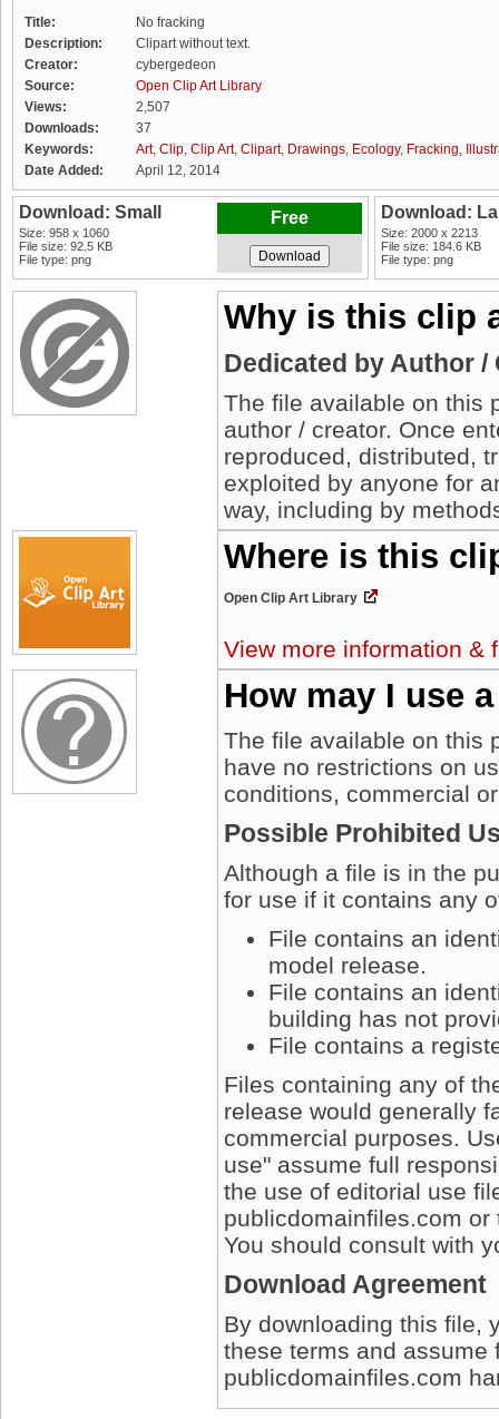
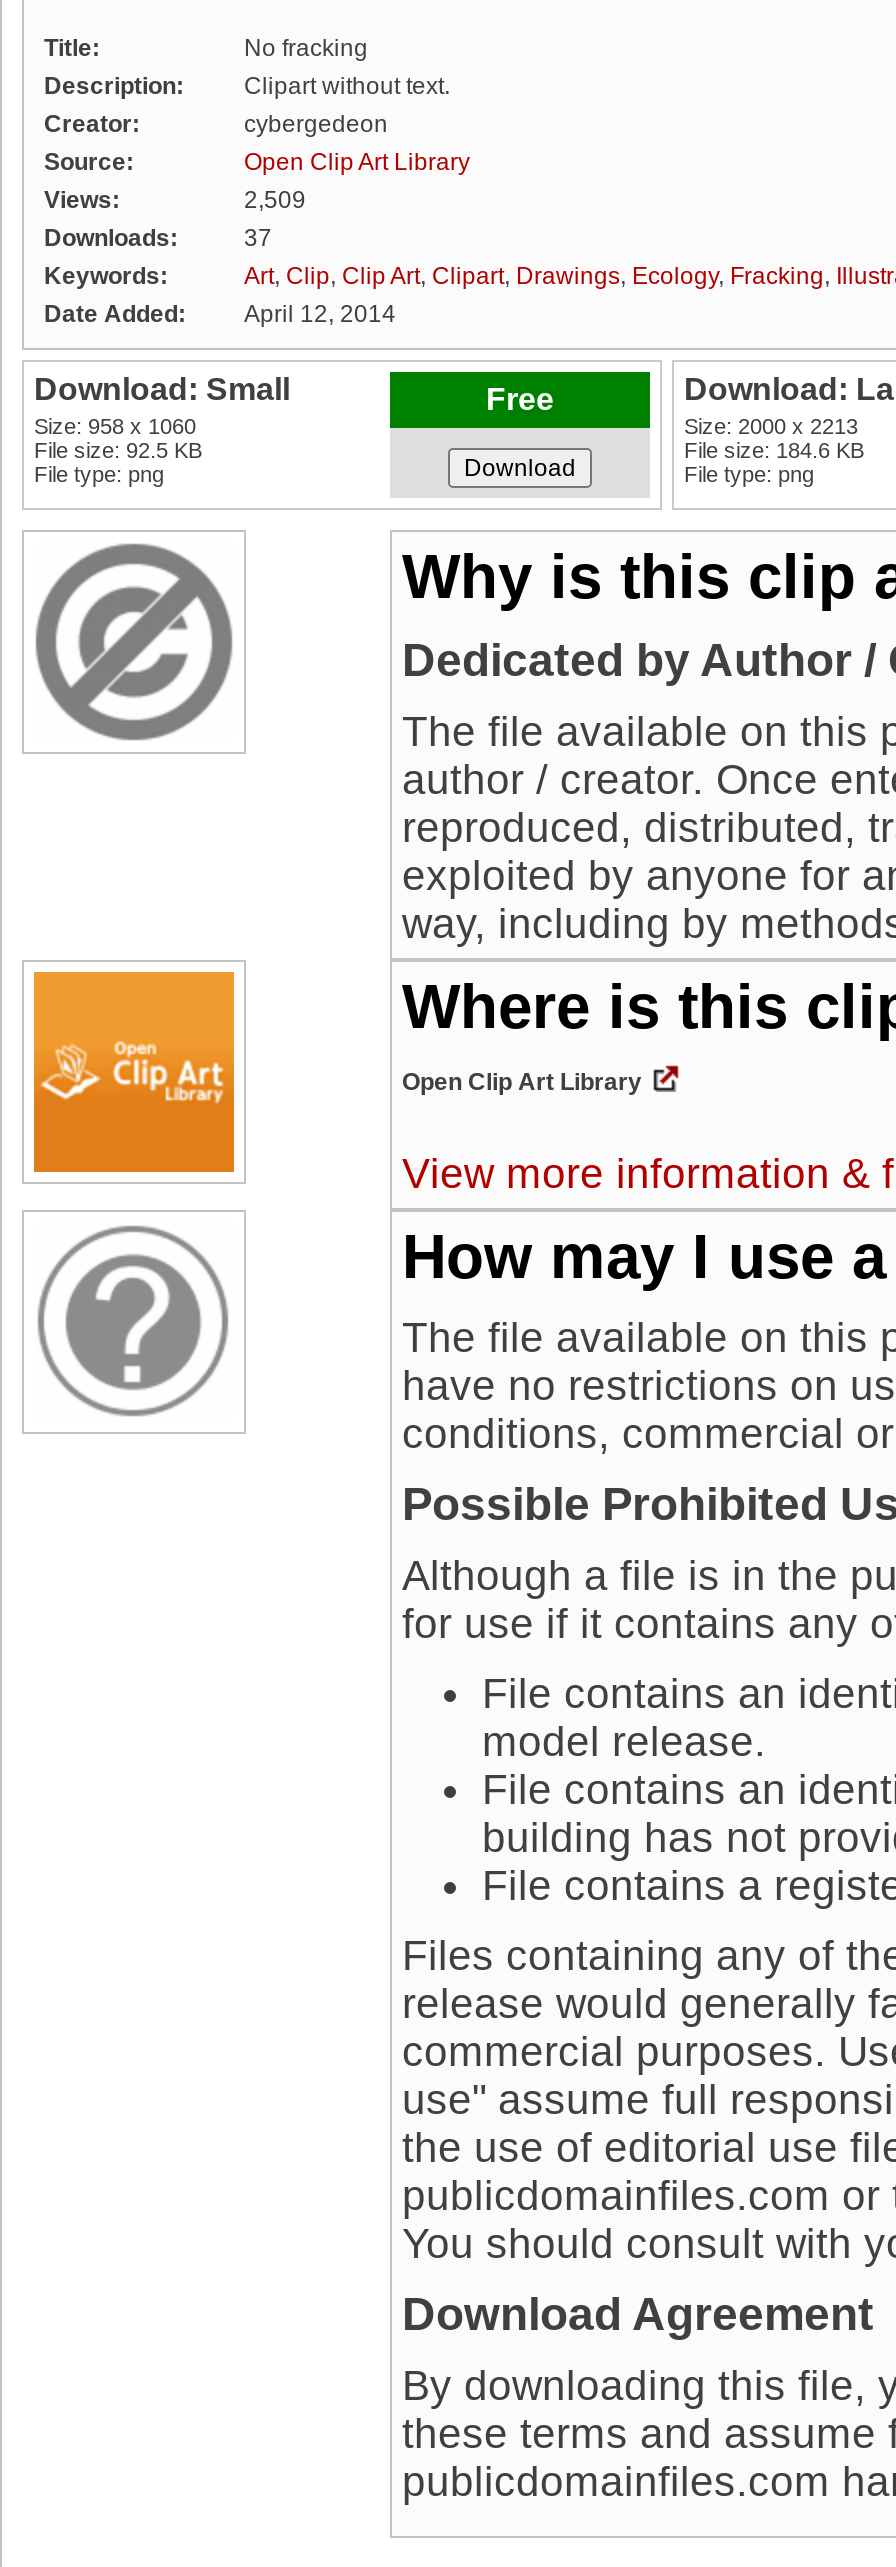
- 2,507
+ 2,509
